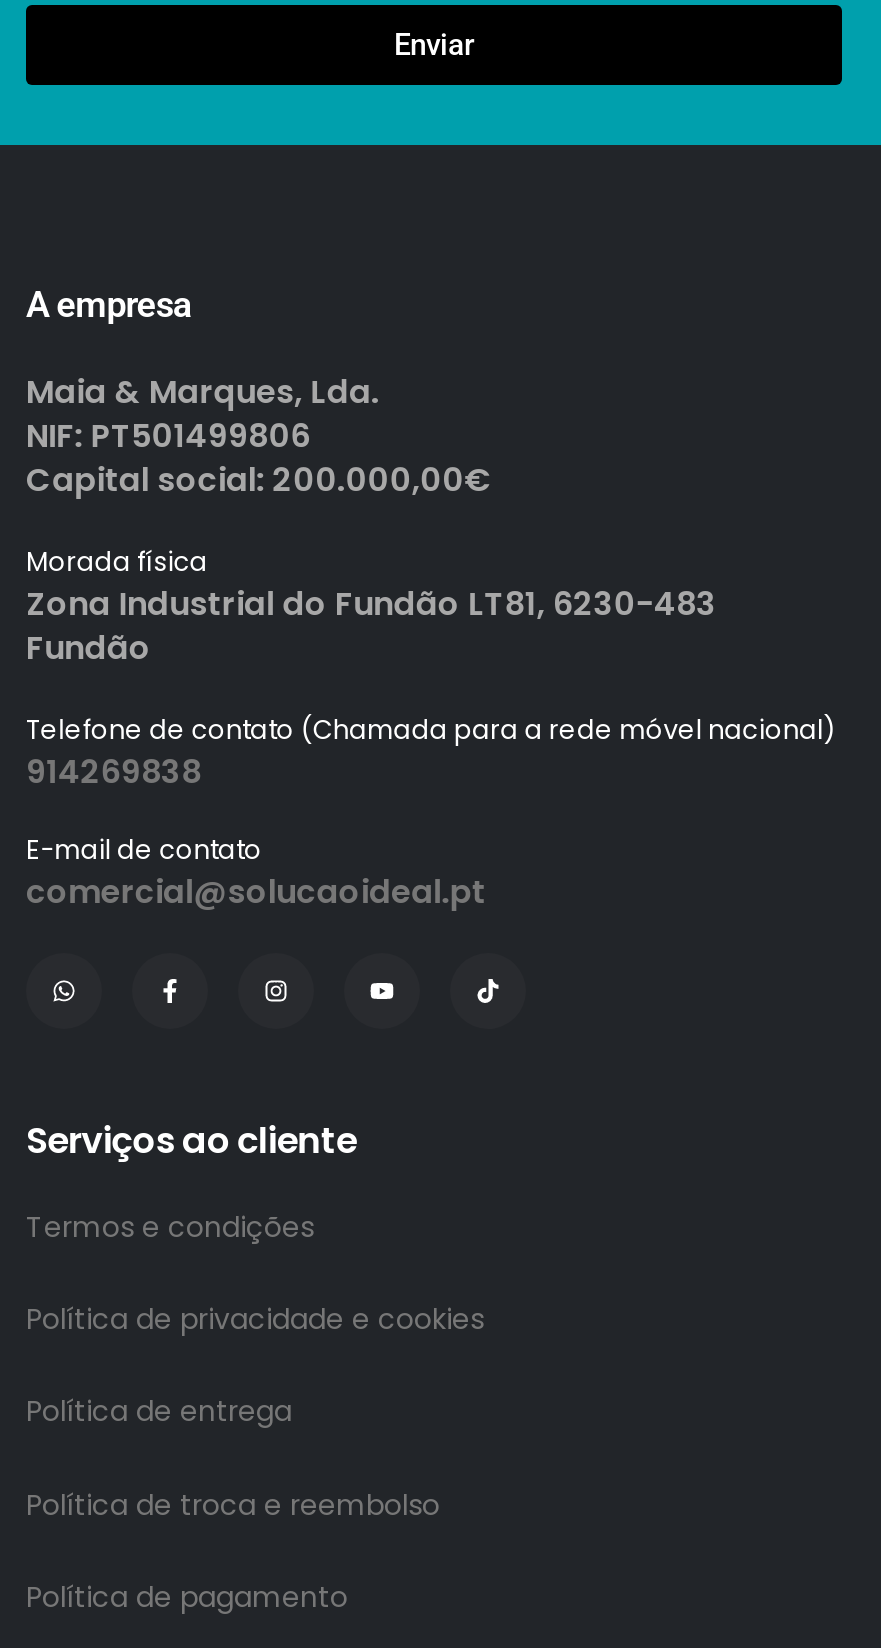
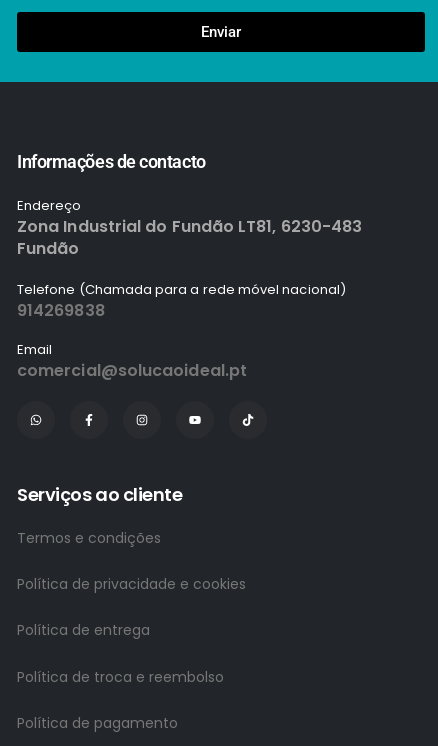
- A empresa
- Maia & Marques, Lda.
- NIF: PT501499806
- Capital social: 200.000,00€
- Morada física
+ Informações de contacto
+ Endereço

- Telefone de contato (Chamada para a rede móvel nacional)
+ Telefone (Chamada para a rede móvel nacional)

- E-mail de contato
+ Email
